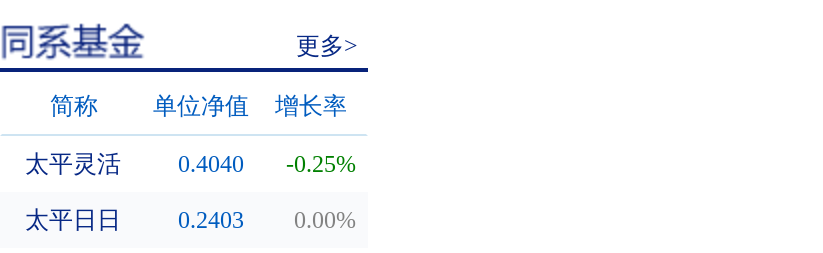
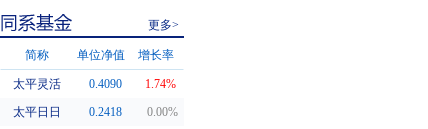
- 0.4040
+ 0.4090

- -0.25%
+ 1.74%

- 0.2403 0.00%
+ 0.2418 0.00%
